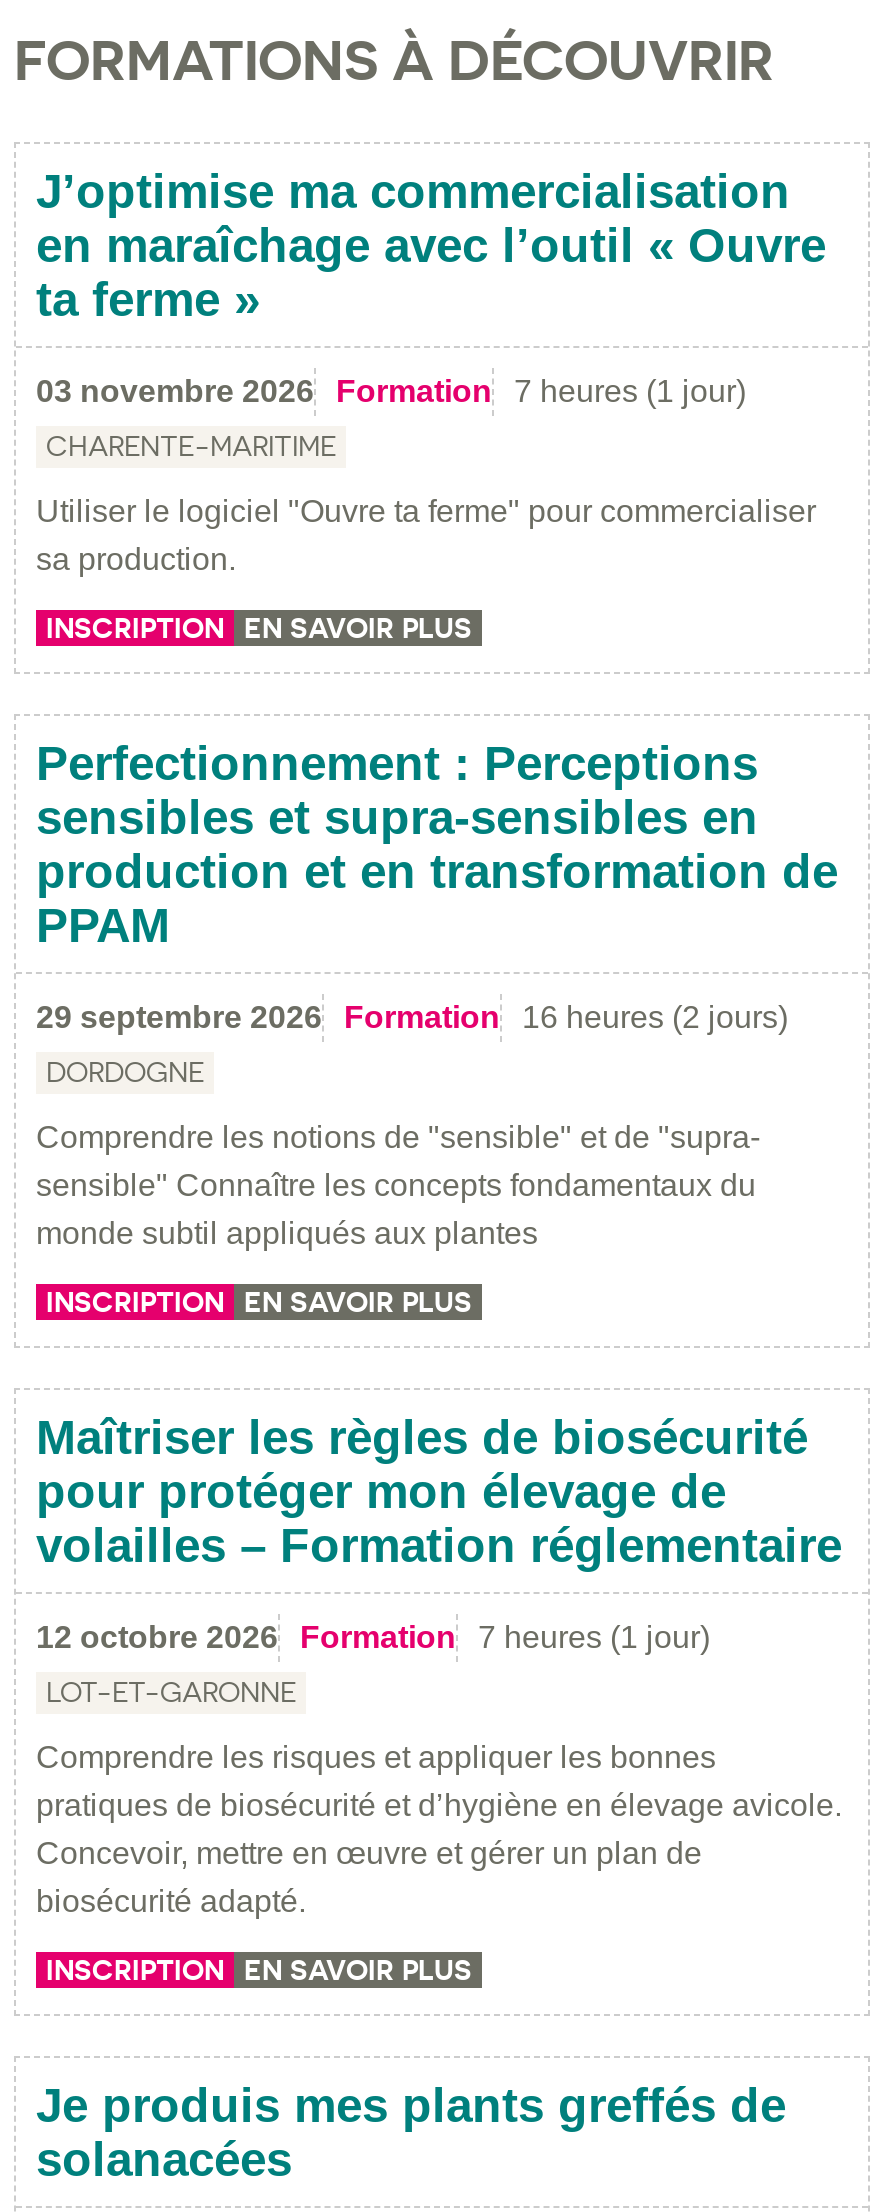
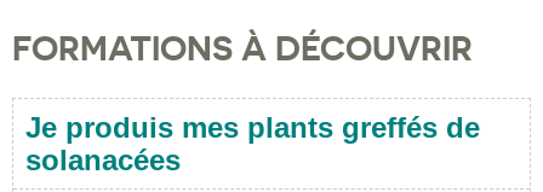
- J’optimise ma commercialisation
- en maraîchage avec l’outil « Ouvre
- ta ferme »
- 03 novembre 2026
- Formation
- 7 heures (1 jour)
- CHARENTE-MARITIME
- Utiliser le logiciel "Ouvre ta ferme" pour commercialiser
- sa production.
- INSCRIPTION
- EN SAVOIR PLUS
- Perfectionnement : Perceptions
- sensibles et supra-sensibles en
- production et en transformation de
- PPAM
- 29 septembre 2026
- Formation
- 16 heures (2 jours)
- DORDOGNE
- Comprendre les notions de "sensible" et de "supra-
- sensible" Connaître les concepts fondamentaux du
- monde subtil appliqués aux plantes
- INSCRIPTION
- EN SAVOIR PLUS
- Maîtriser les règles de biosécurité
- pour protéger mon élevage de
- volailles – Formation réglementaire
- 12 octobre 2026
- Formation
- 7 heures (1 jour)
- LOT-ET-GARONNE
- Comprendre les risques et appliquer les bonnes
- pratiques de biosécurité et d’hygiène en élevage avicole.
- Concevoir, mettre en œuvre et gérer un plan de
- biosécurité adapté.
- INSCRIPTION
- EN SAVOIR PLUS
